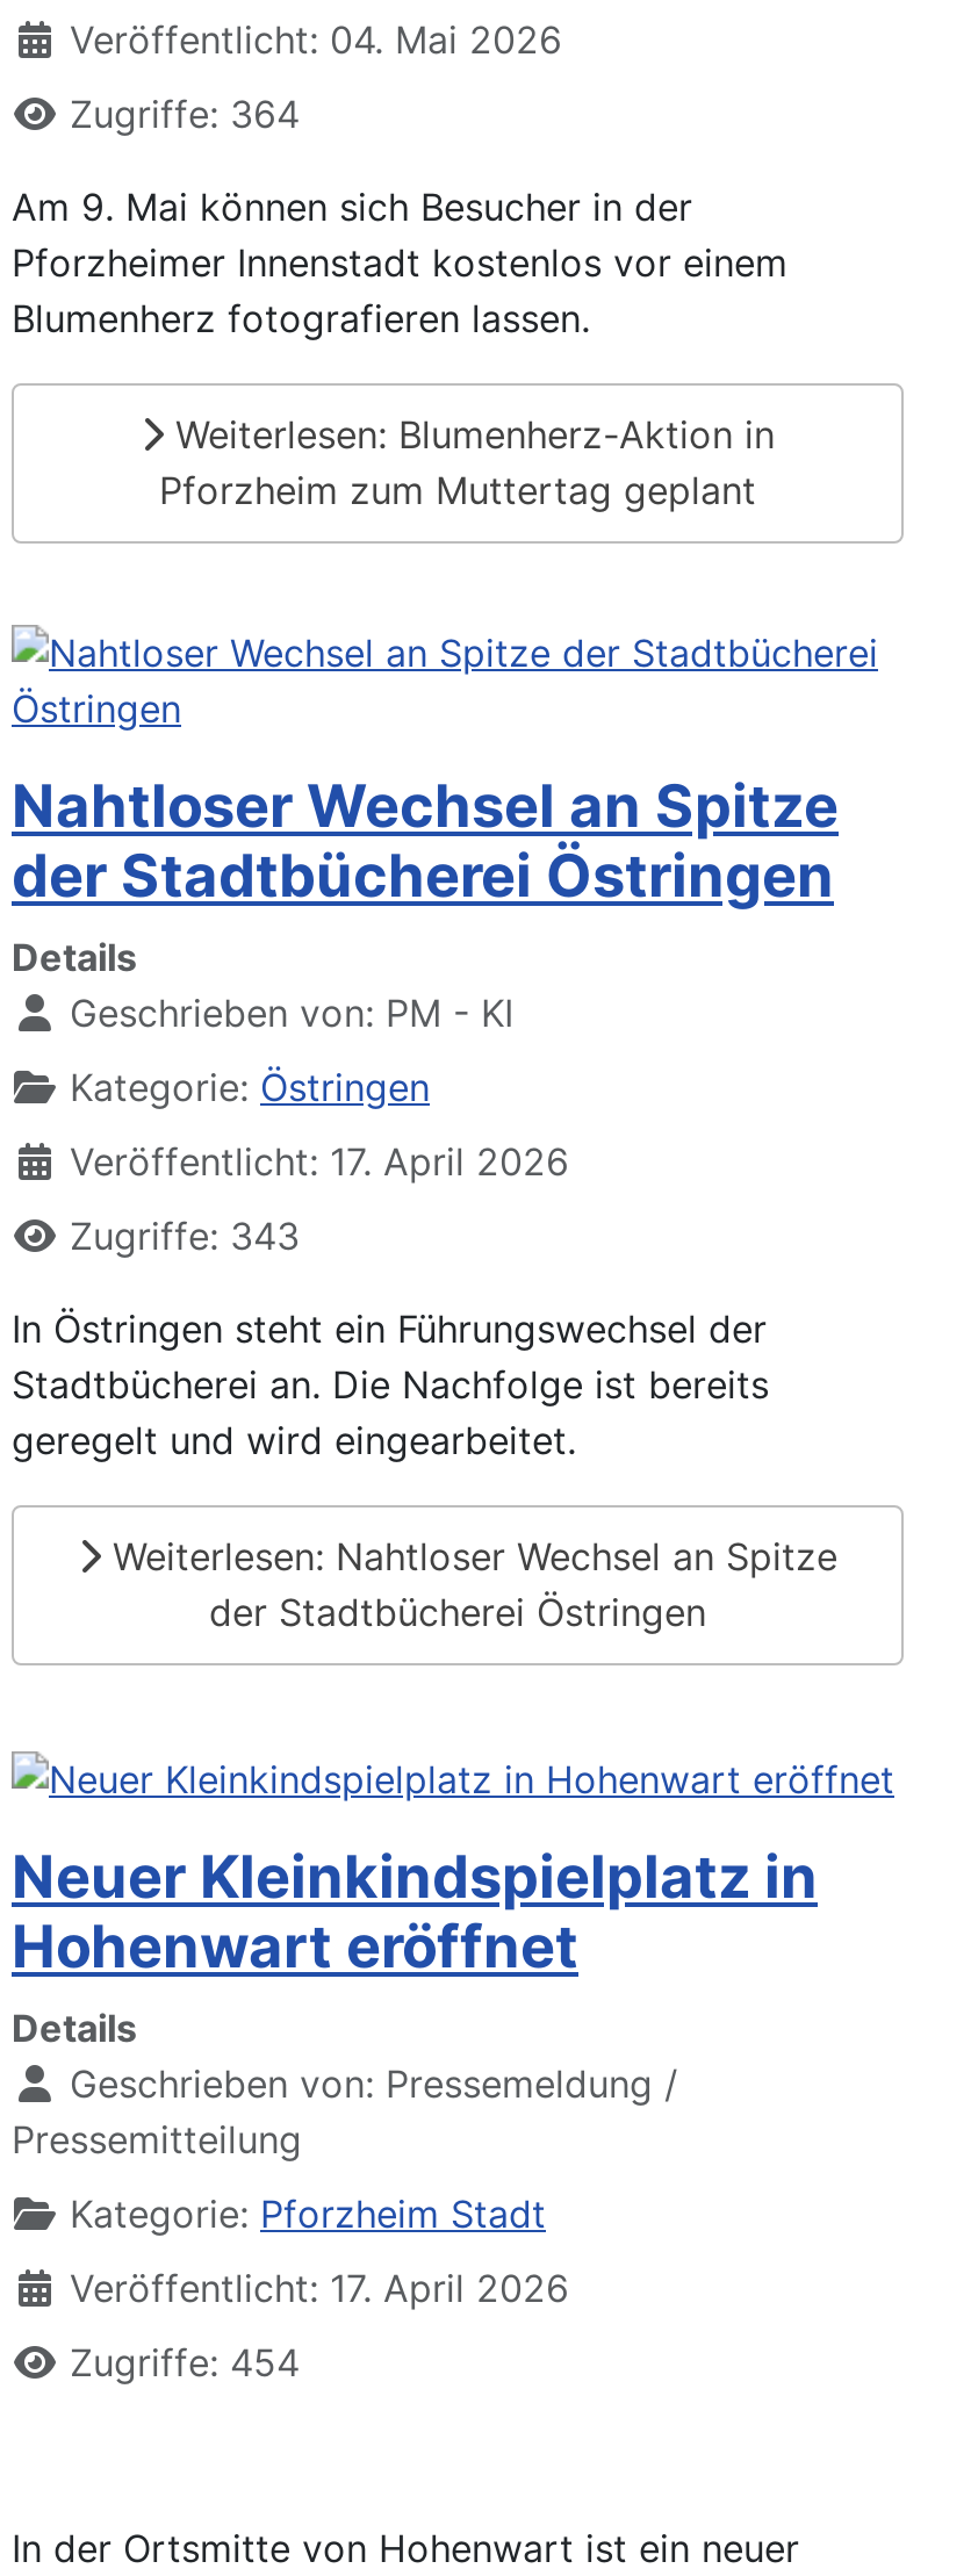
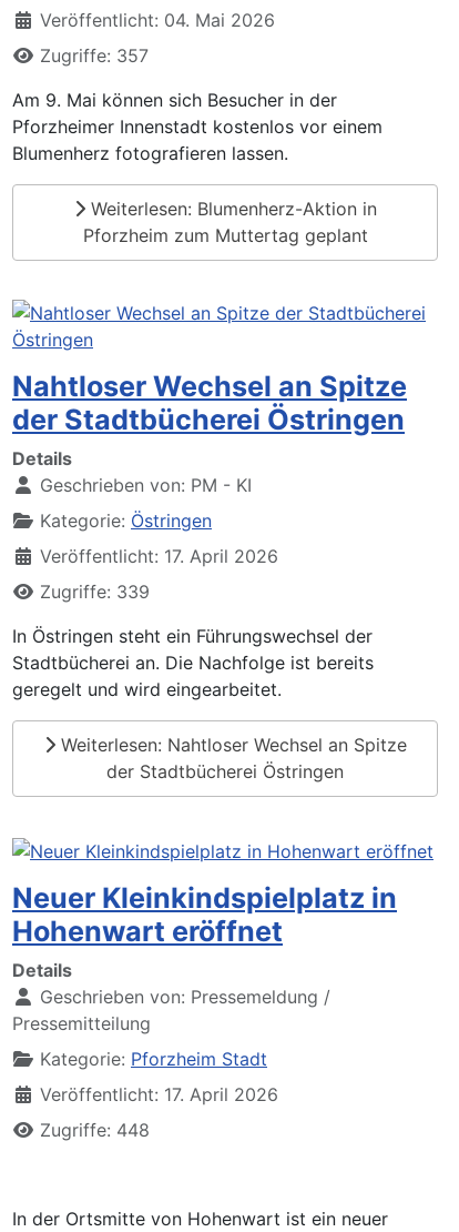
- Zugriffe: 364
+ Zugriffe: 357

- Zugriffe: 343
+ Zugriffe: 339

- Zugriffe: 454
+ Zugriffe: 448
